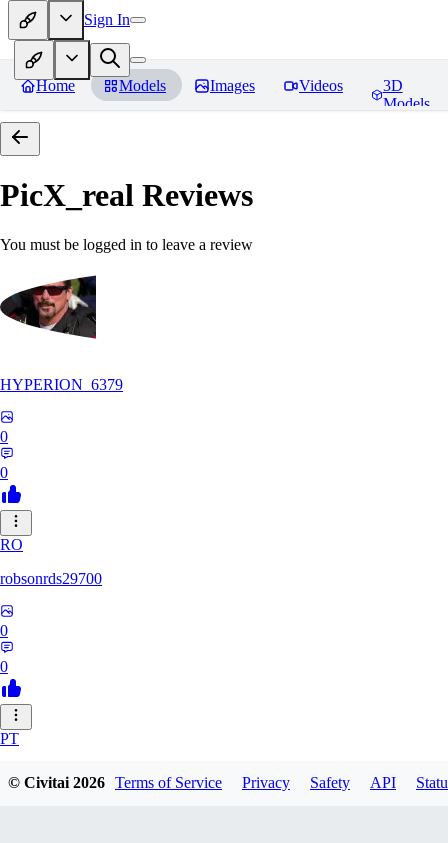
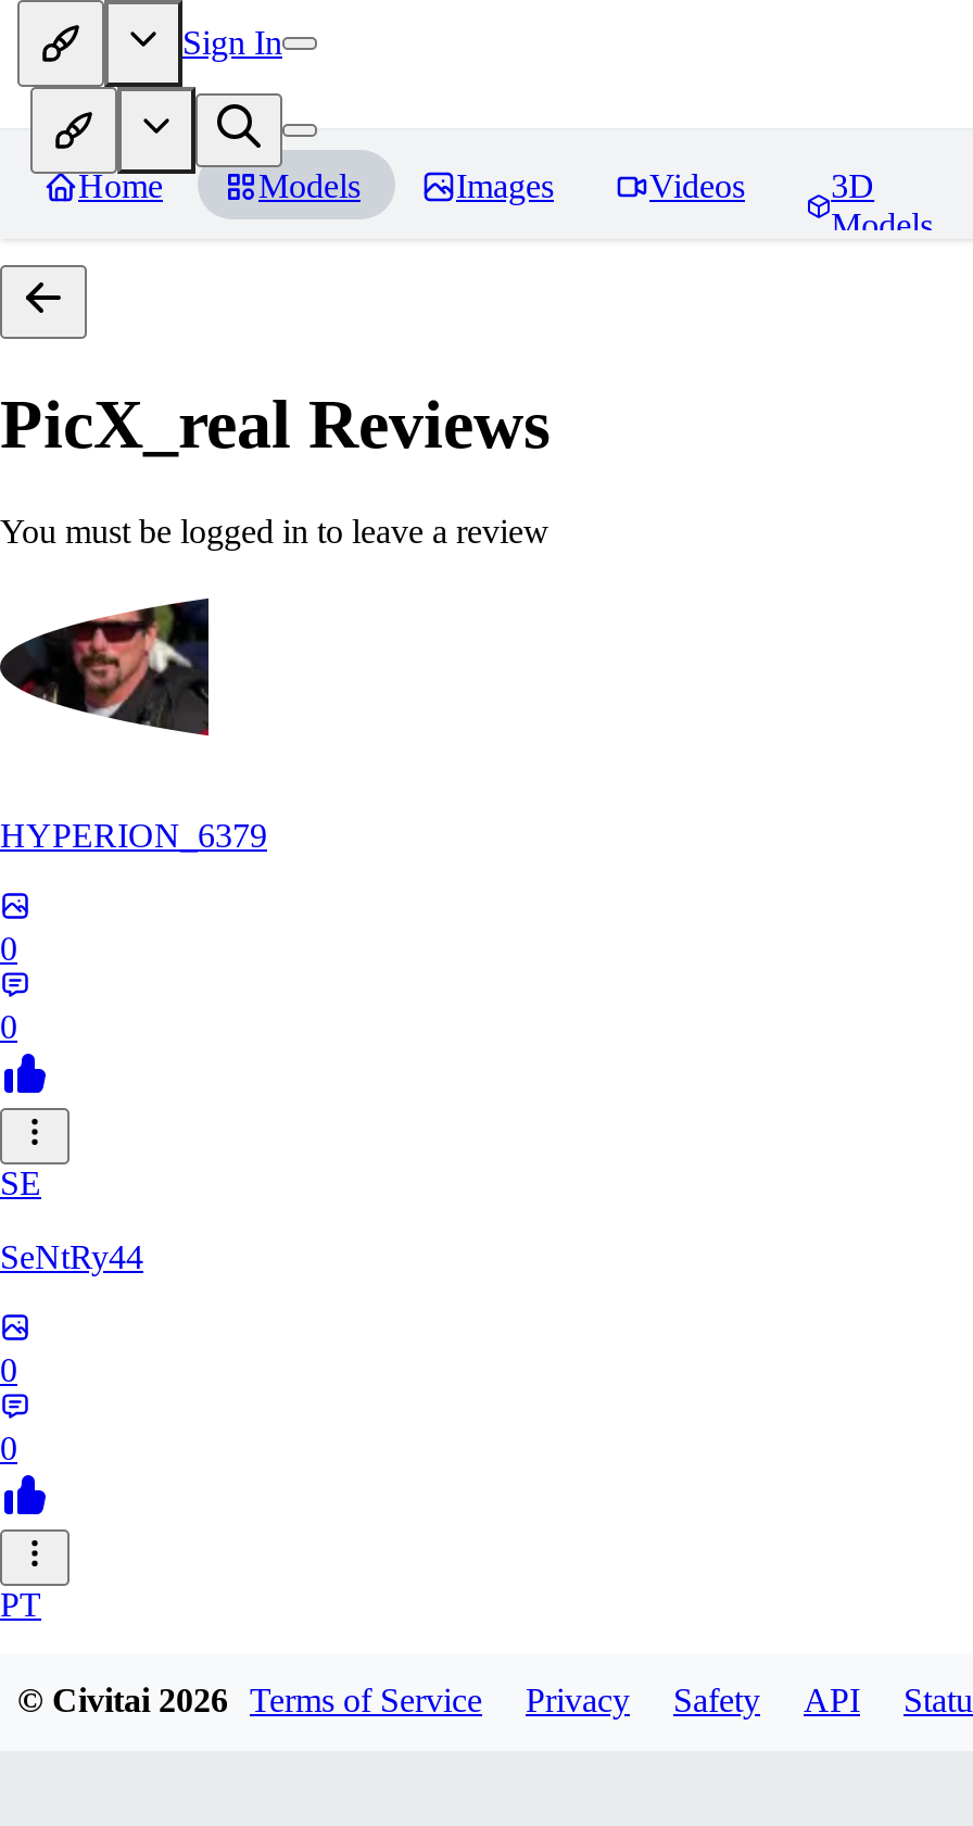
- RO
+ SE

- robsonrds29700
+ SeNtRy44
